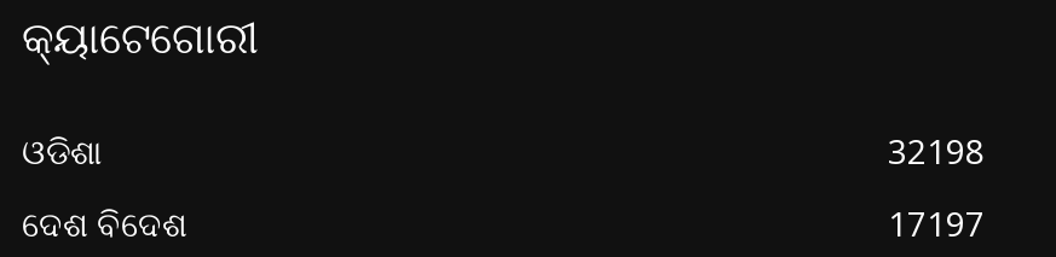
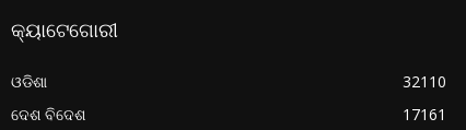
- 32198
+ 32110

- 17197
+ 17161
